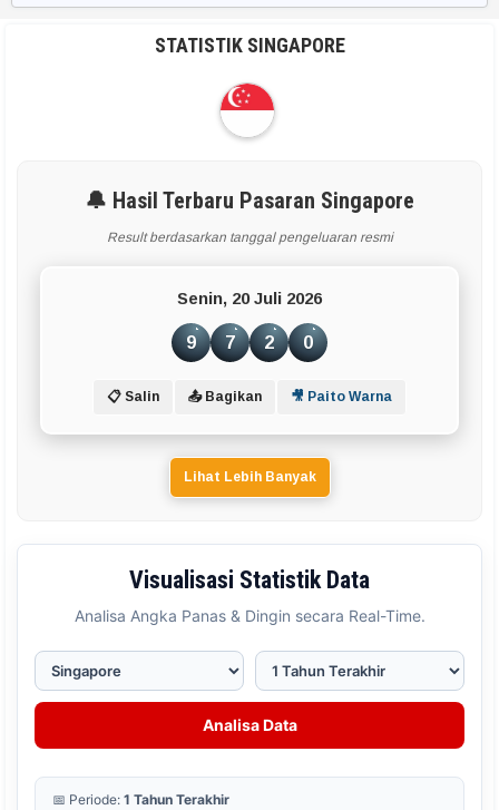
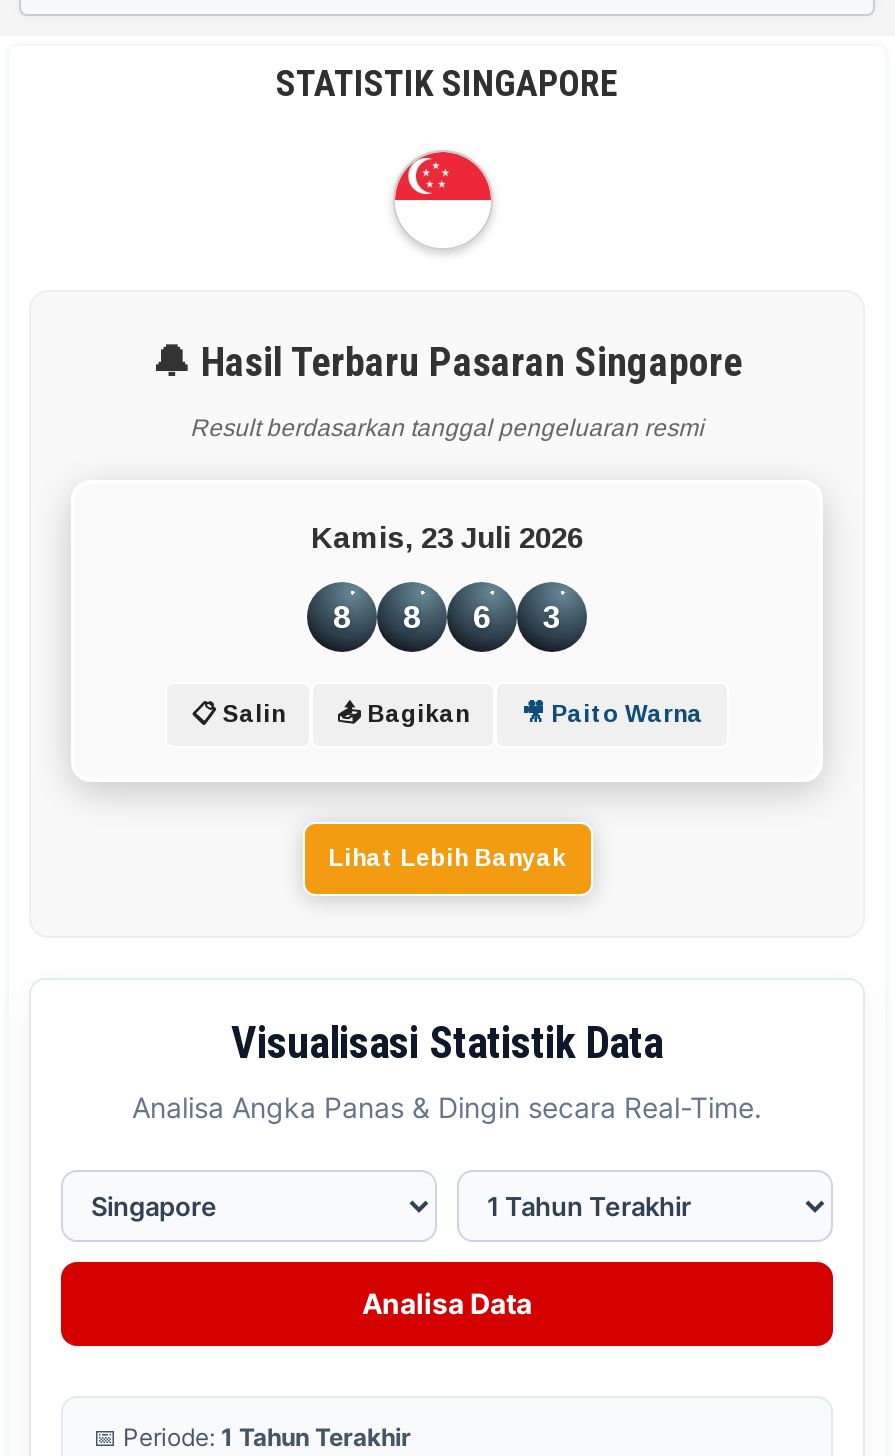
- Senin, 20 Juli 2026
+ Kamis, 23 Juli 2026

- 9
+ 8

- 7
+ 8

- 2
+ 6

- 0
+ 3
